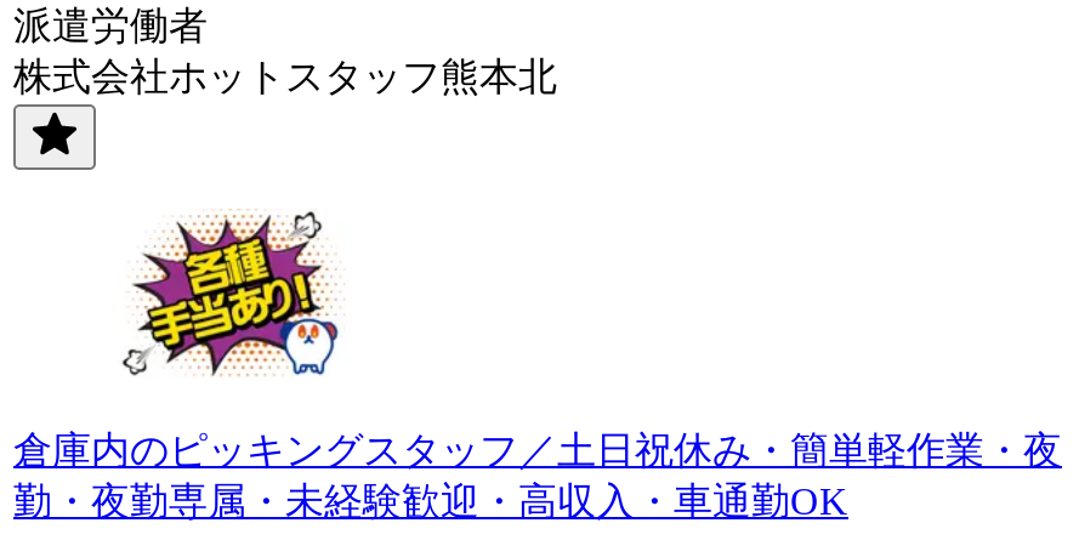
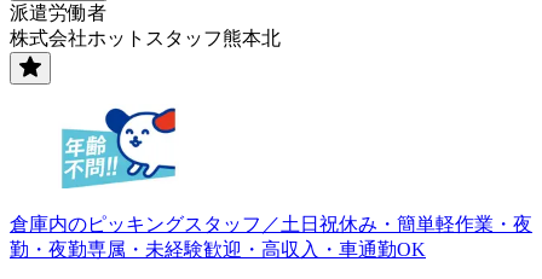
- [image]
+ [image]
